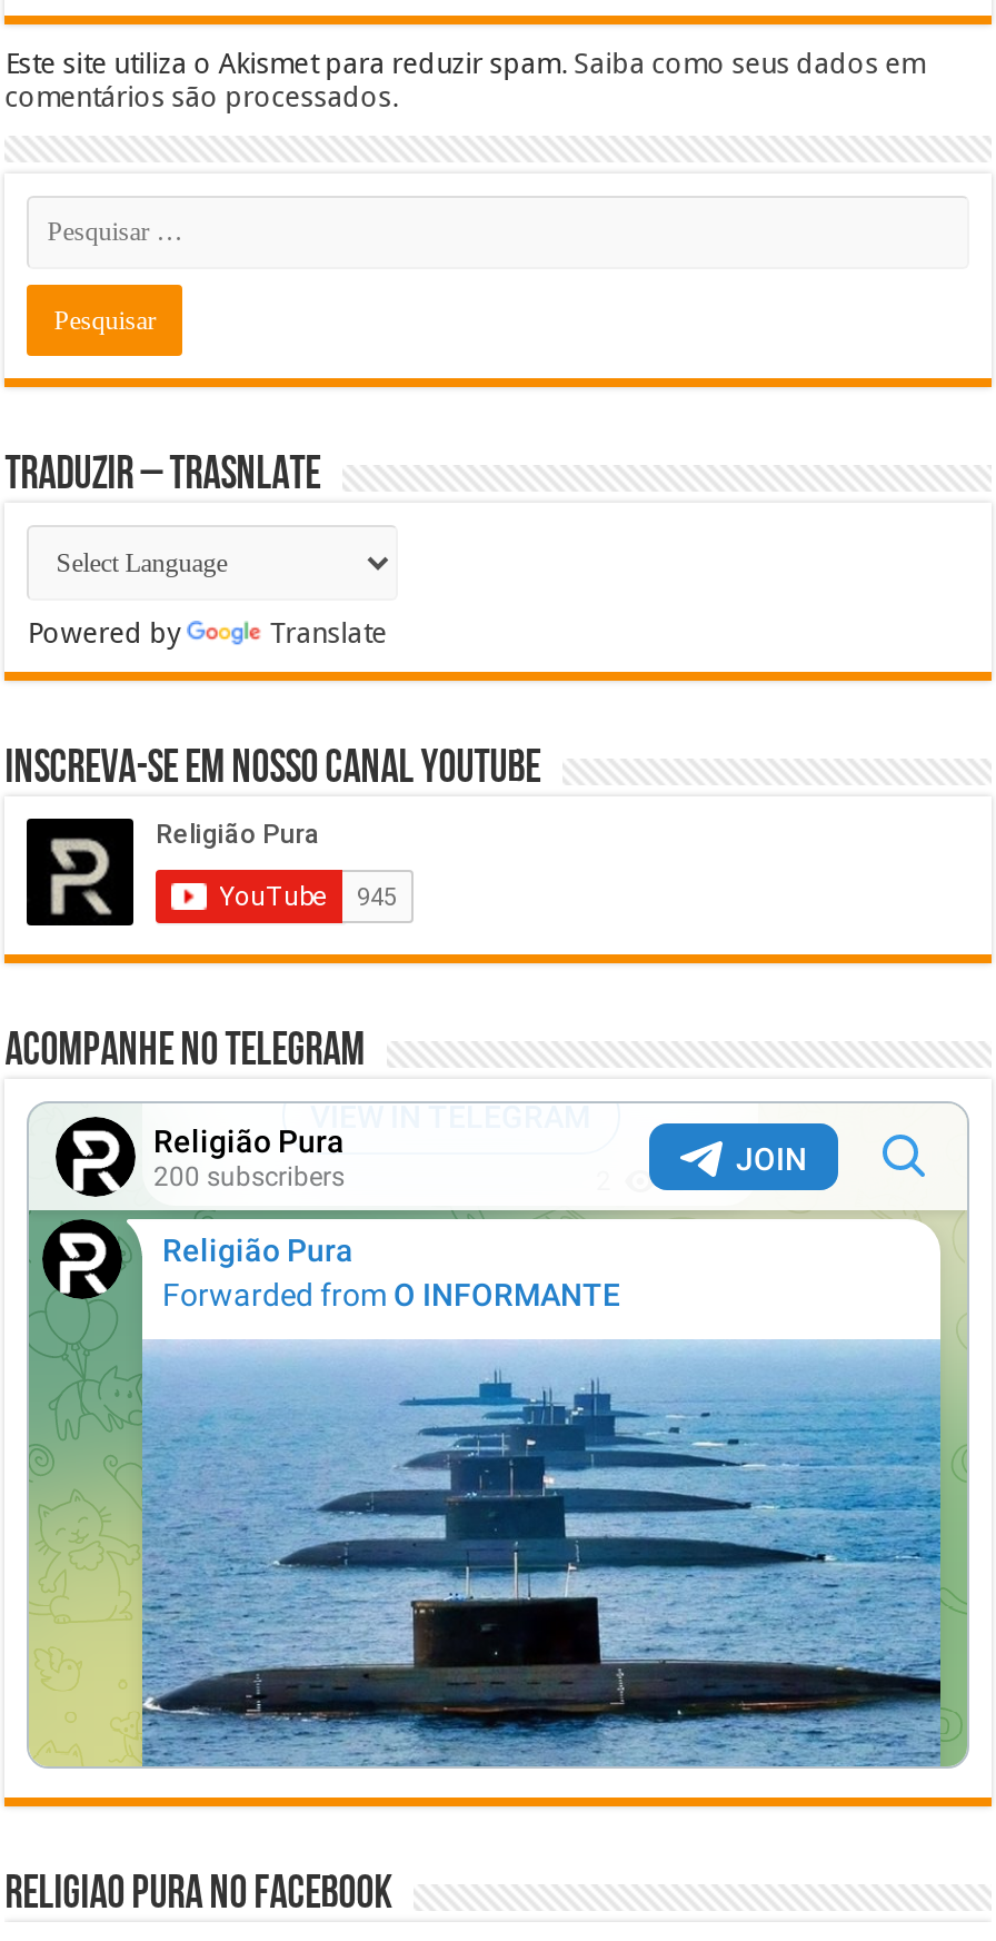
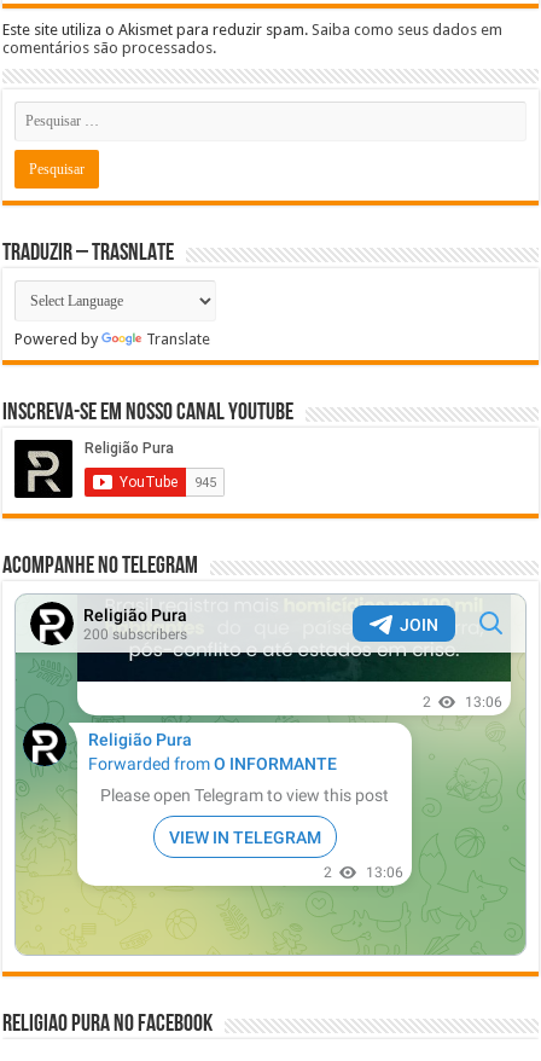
- [image]
+ [image]
